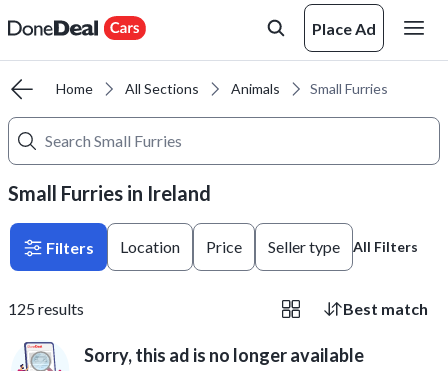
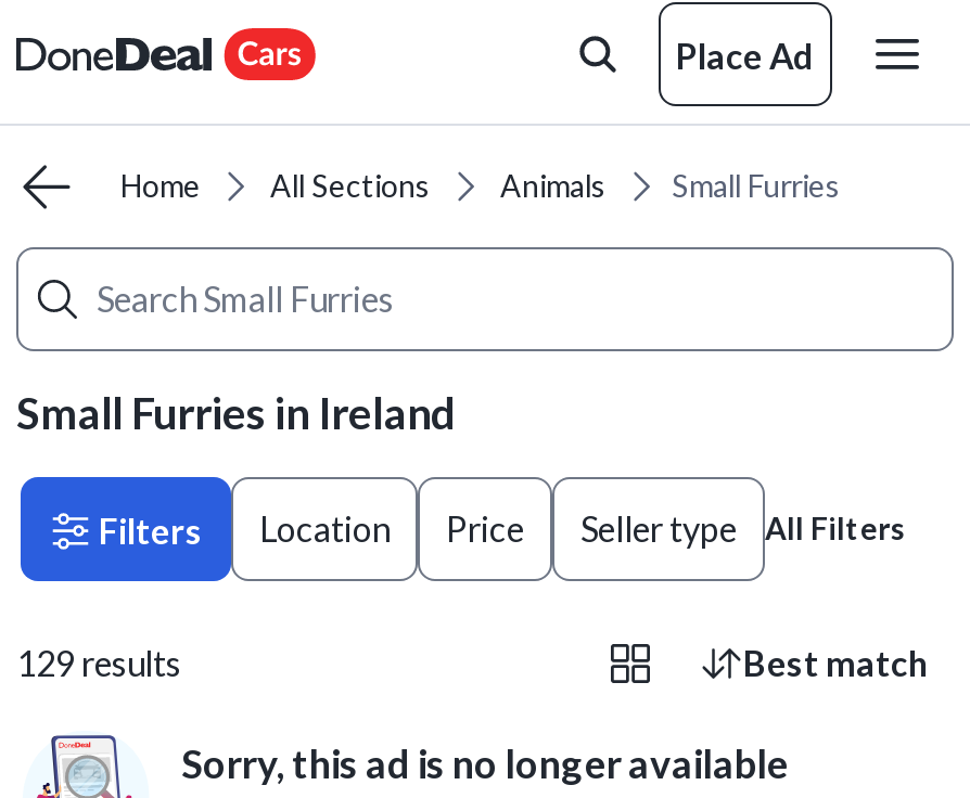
- 125 results
+ 129 results
